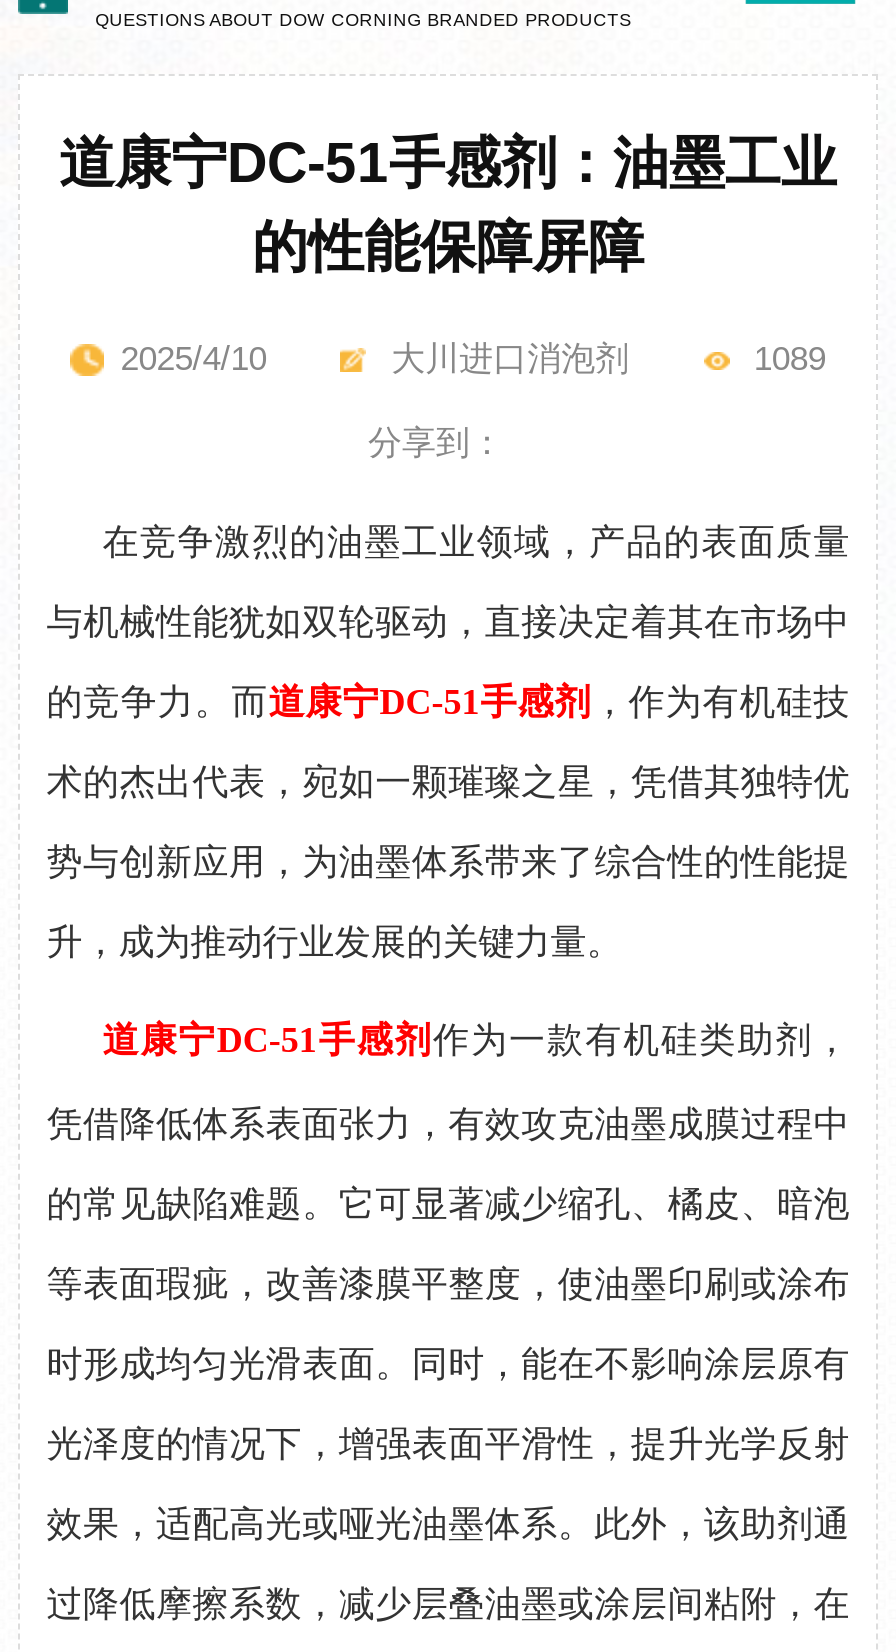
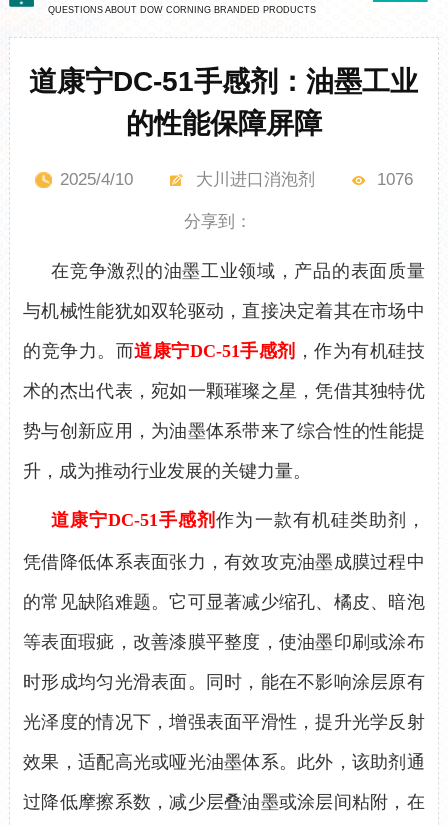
- 1089
+ 1076
